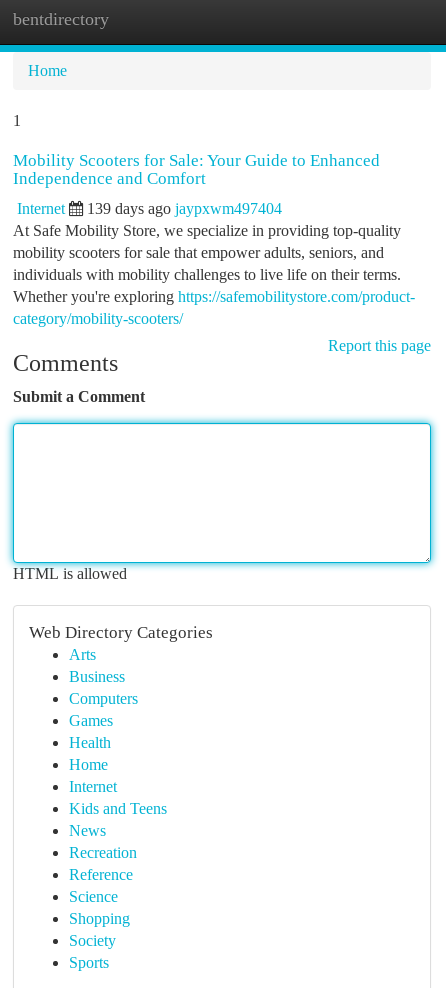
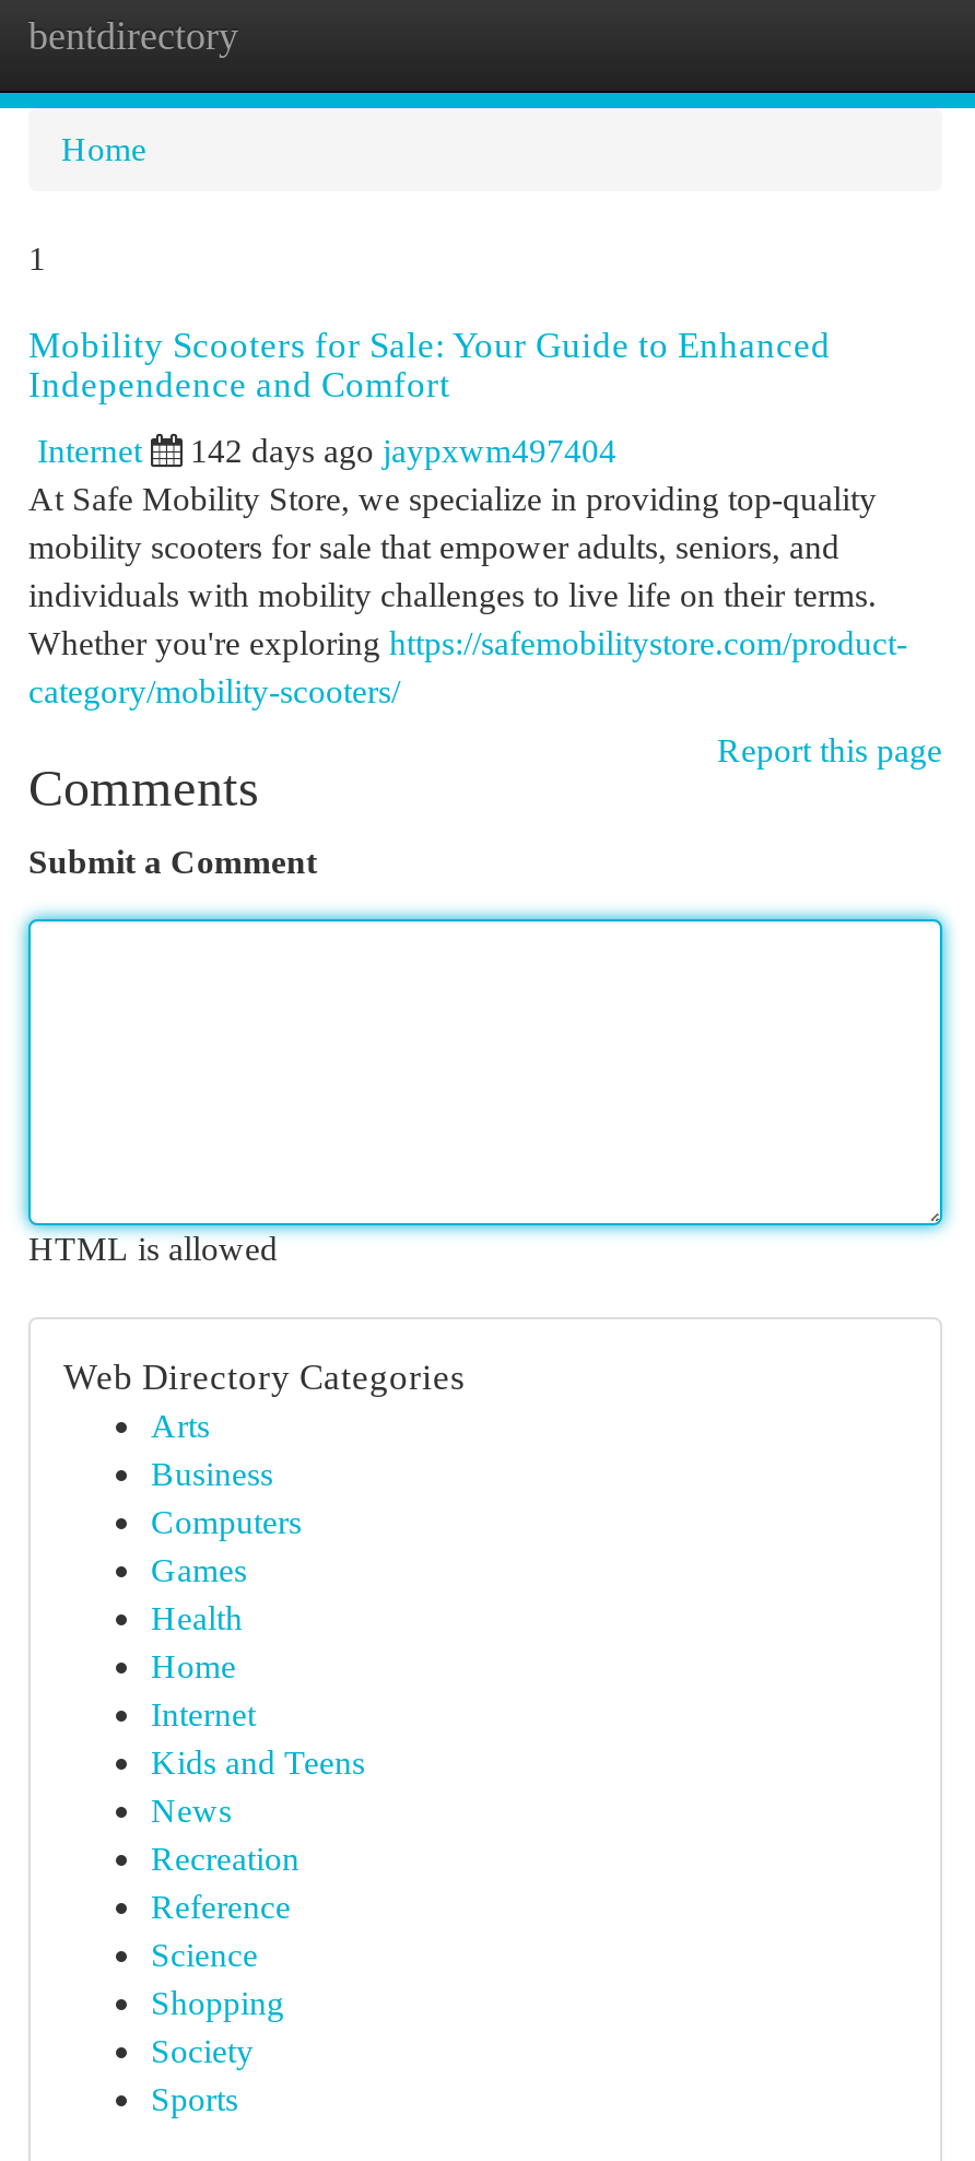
- 139 days ago jaypxwm497404
+ 142 days ago jaypxwm497404
